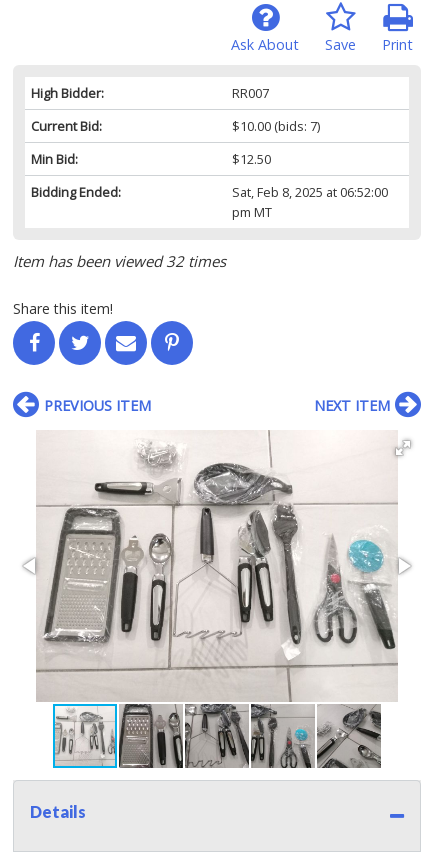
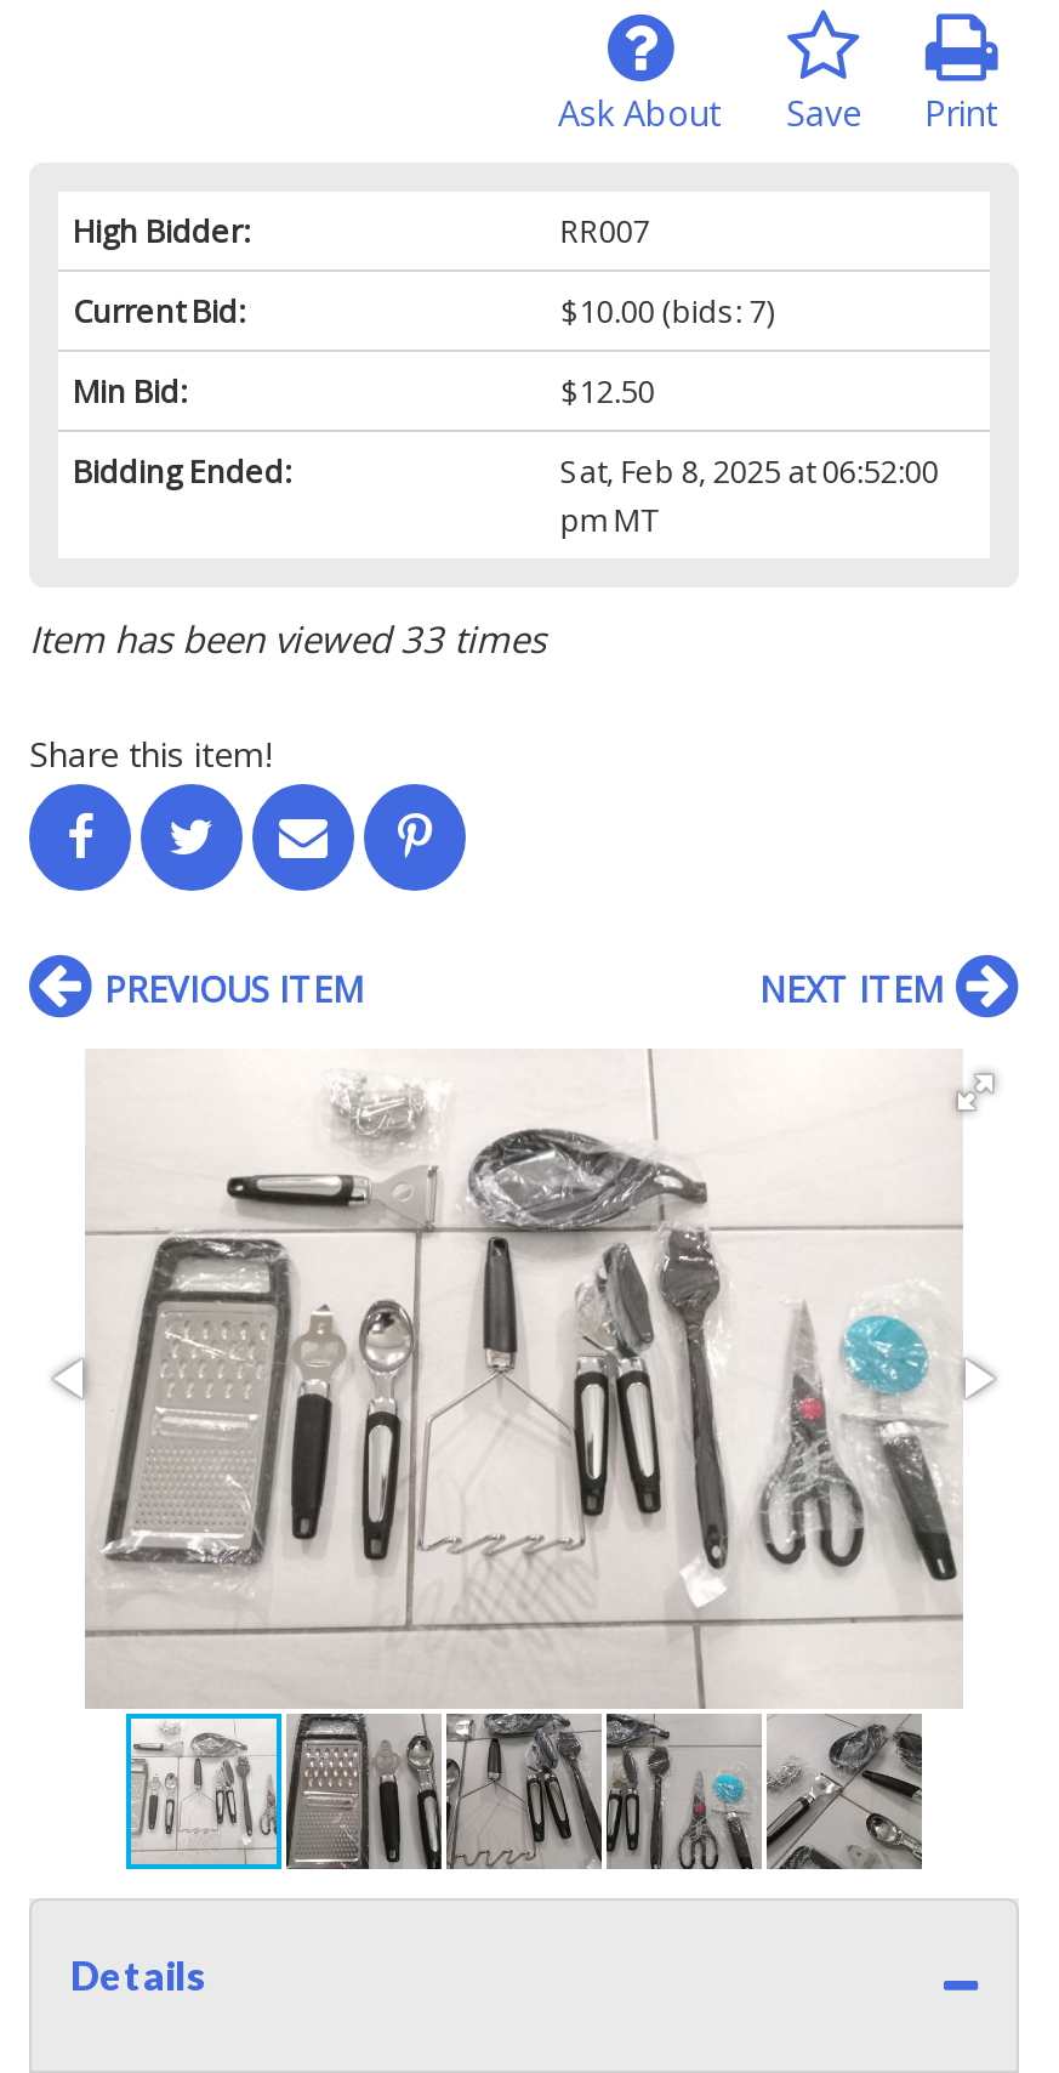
- Item has been viewed 32 times
+ Item has been viewed 33 times
